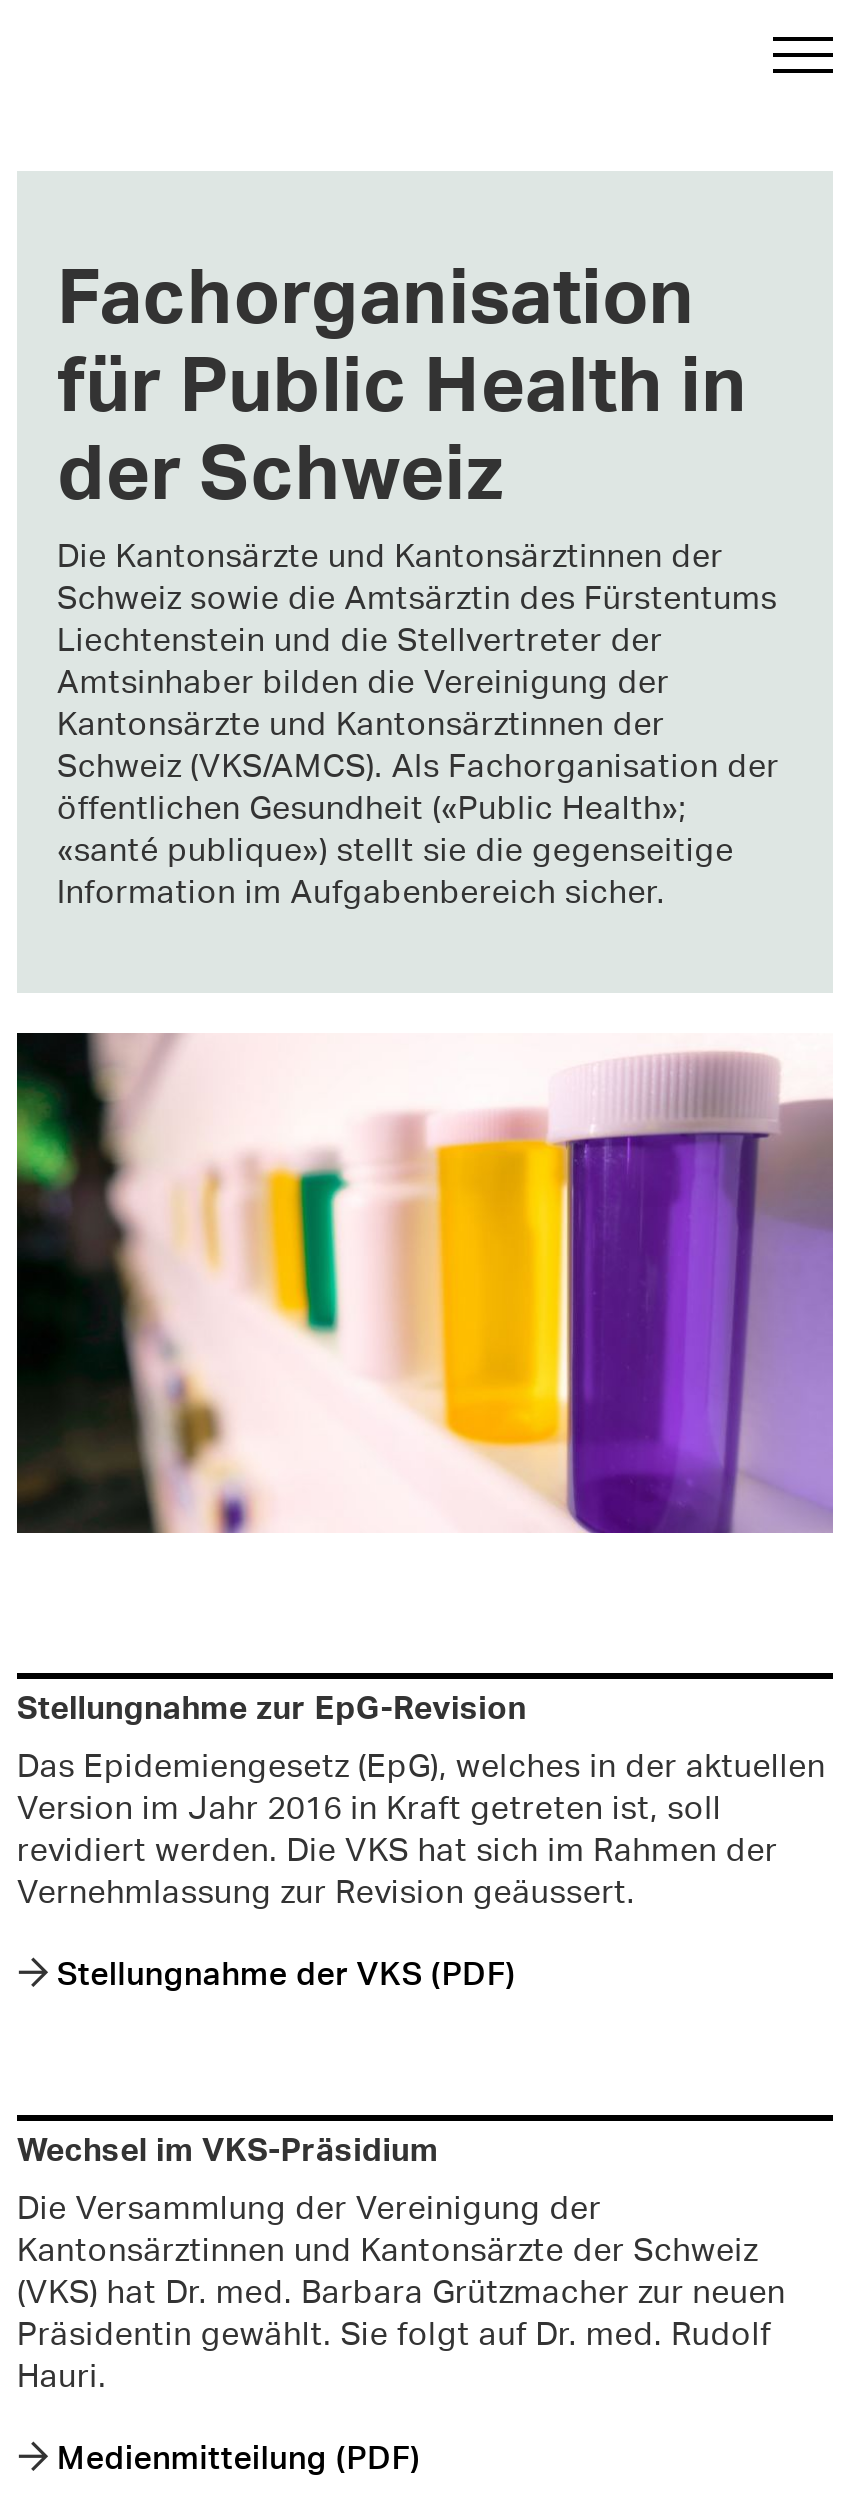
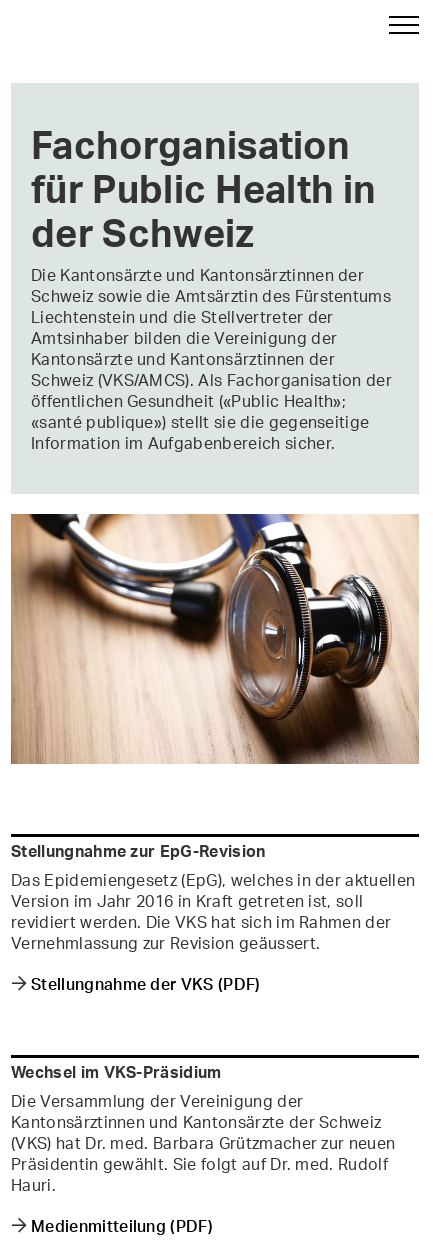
- [image]
+ [image]
